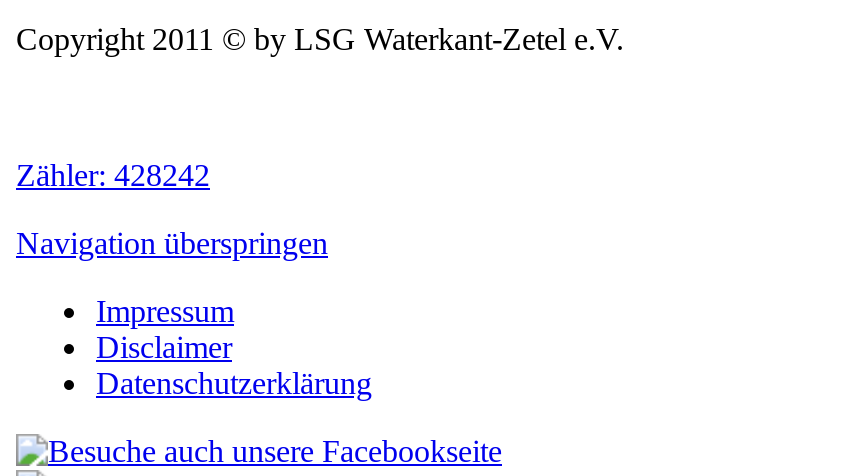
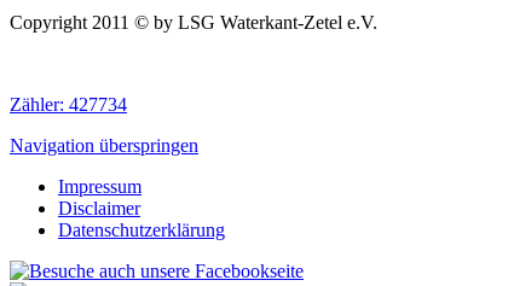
- Zähler: 428242
+ Zähler: 427734
